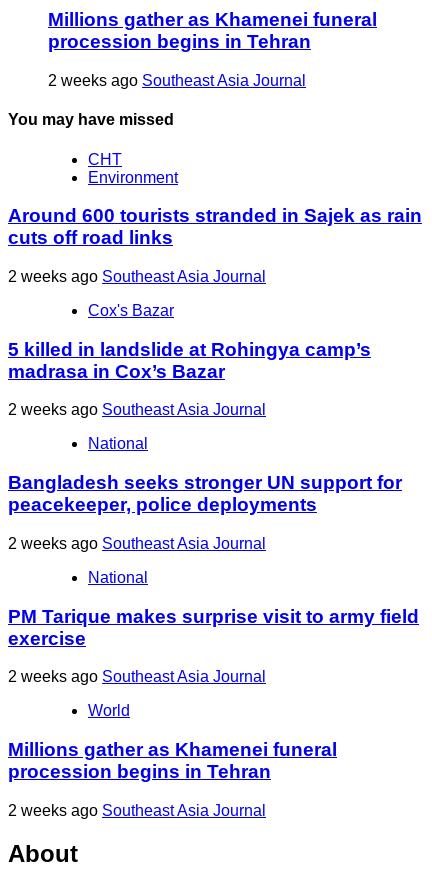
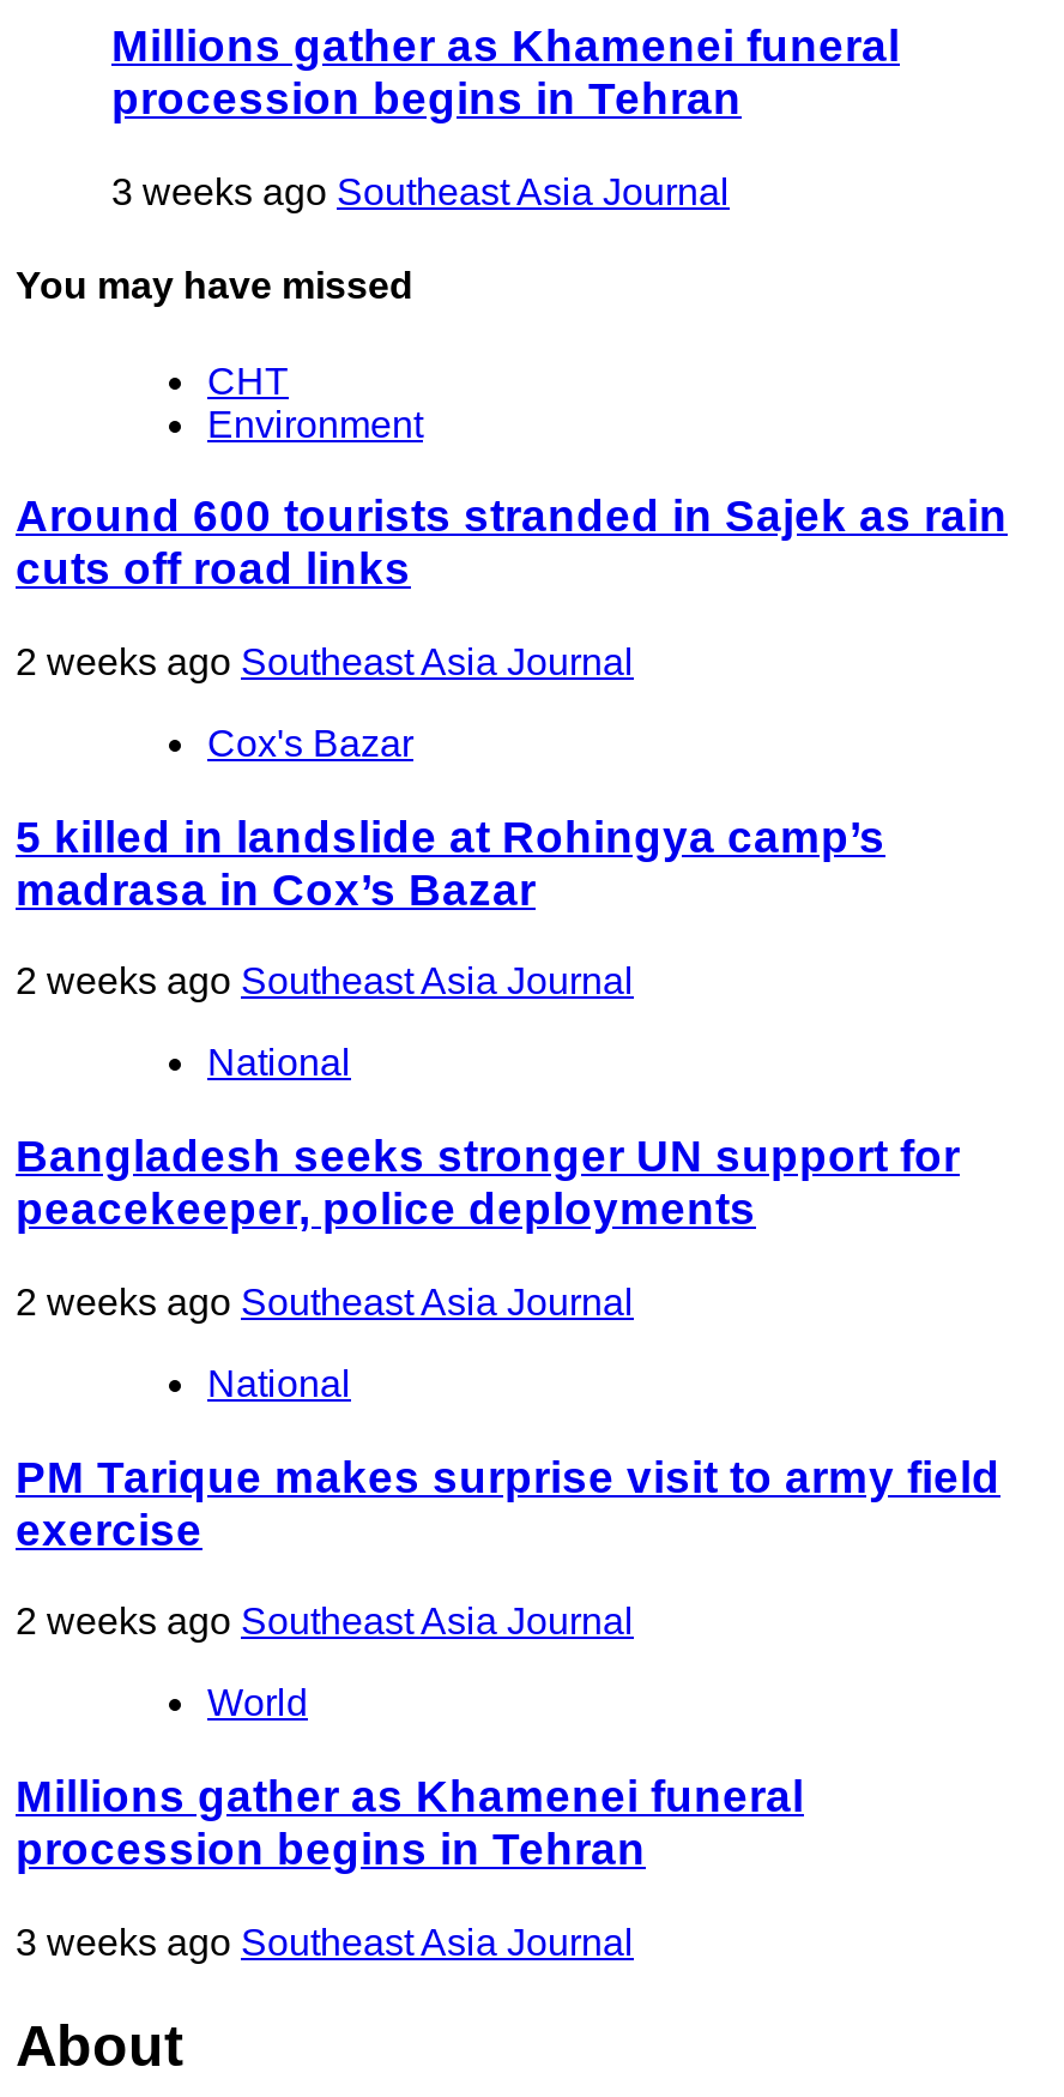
- 2 weeks ago Southeast Asia Journal
+ 3 weeks ago Southeast Asia Journal

- 2 weeks ago Southeast Asia Journal
+ 3 weeks ago Southeast Asia Journal
